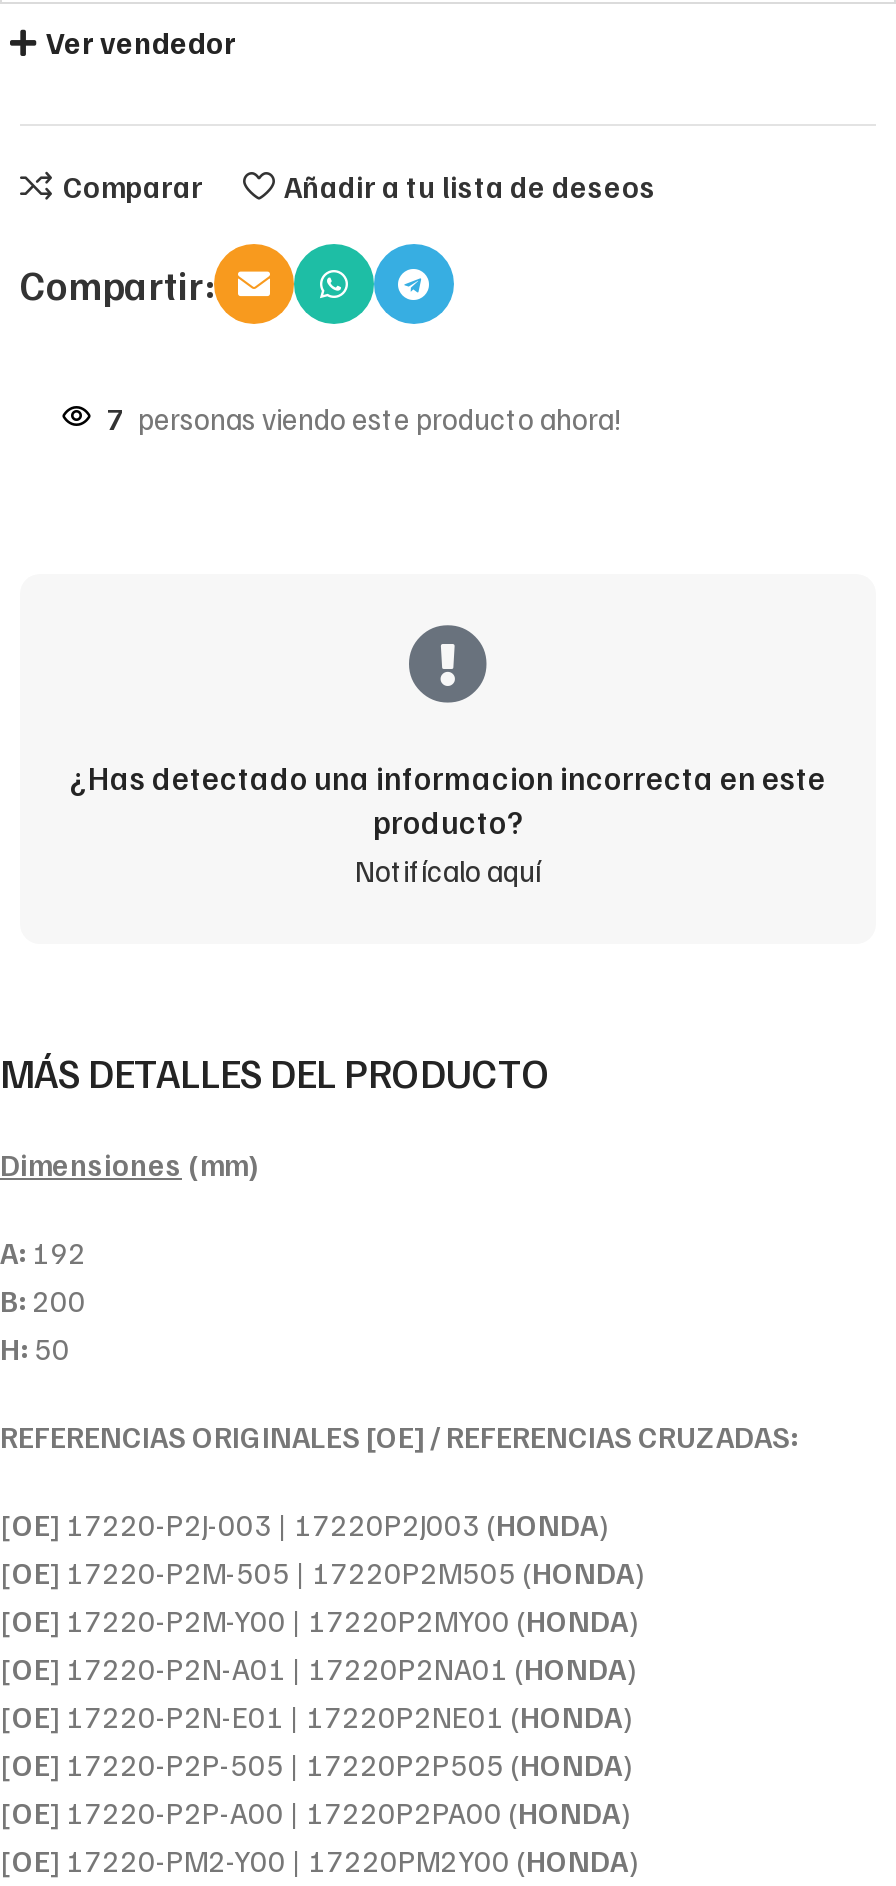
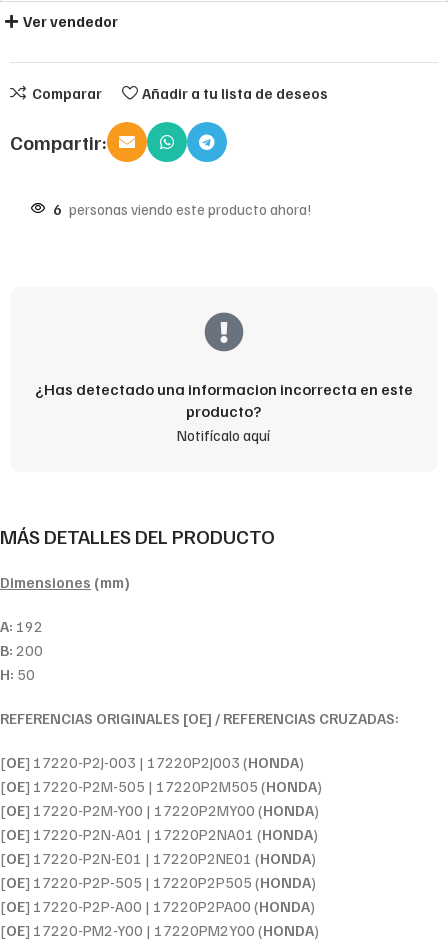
- 7 personas viendo este producto ahora!
+ 6 personas viendo este producto ahora!
